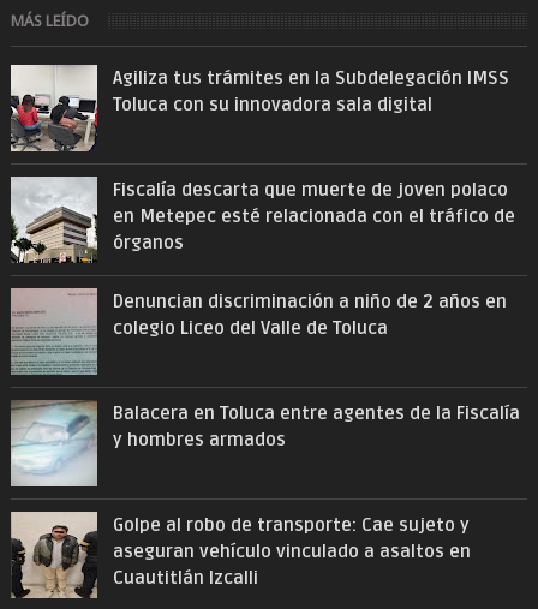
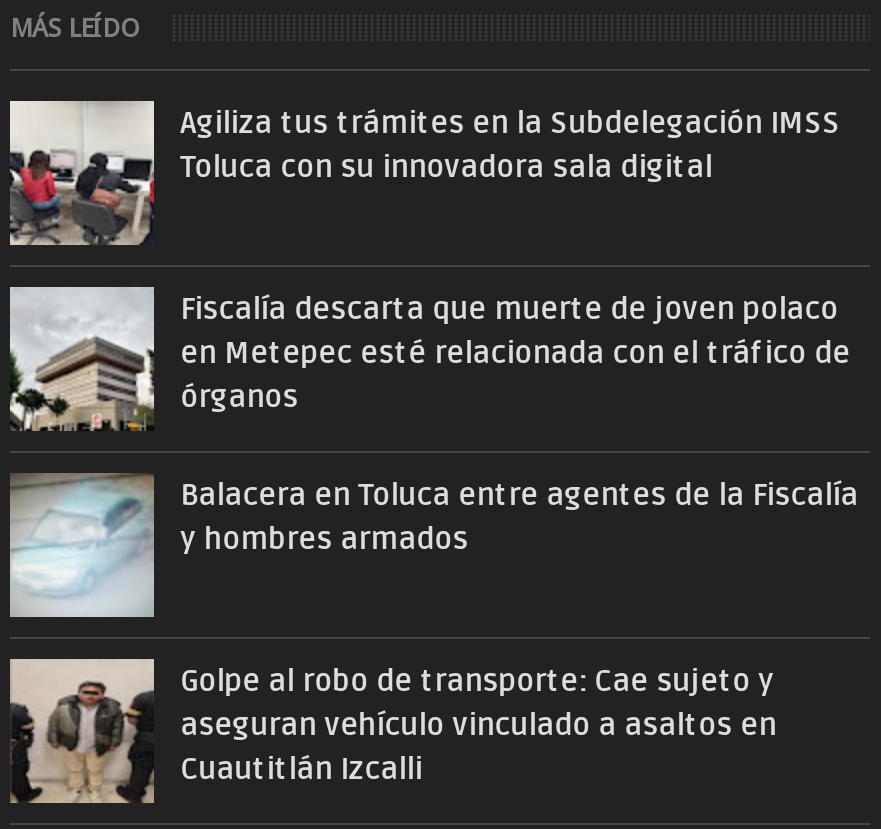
- [image]
- Denuncian discriminación a niño de 2 años en
- colegio Liceo del Valle de Toluca
